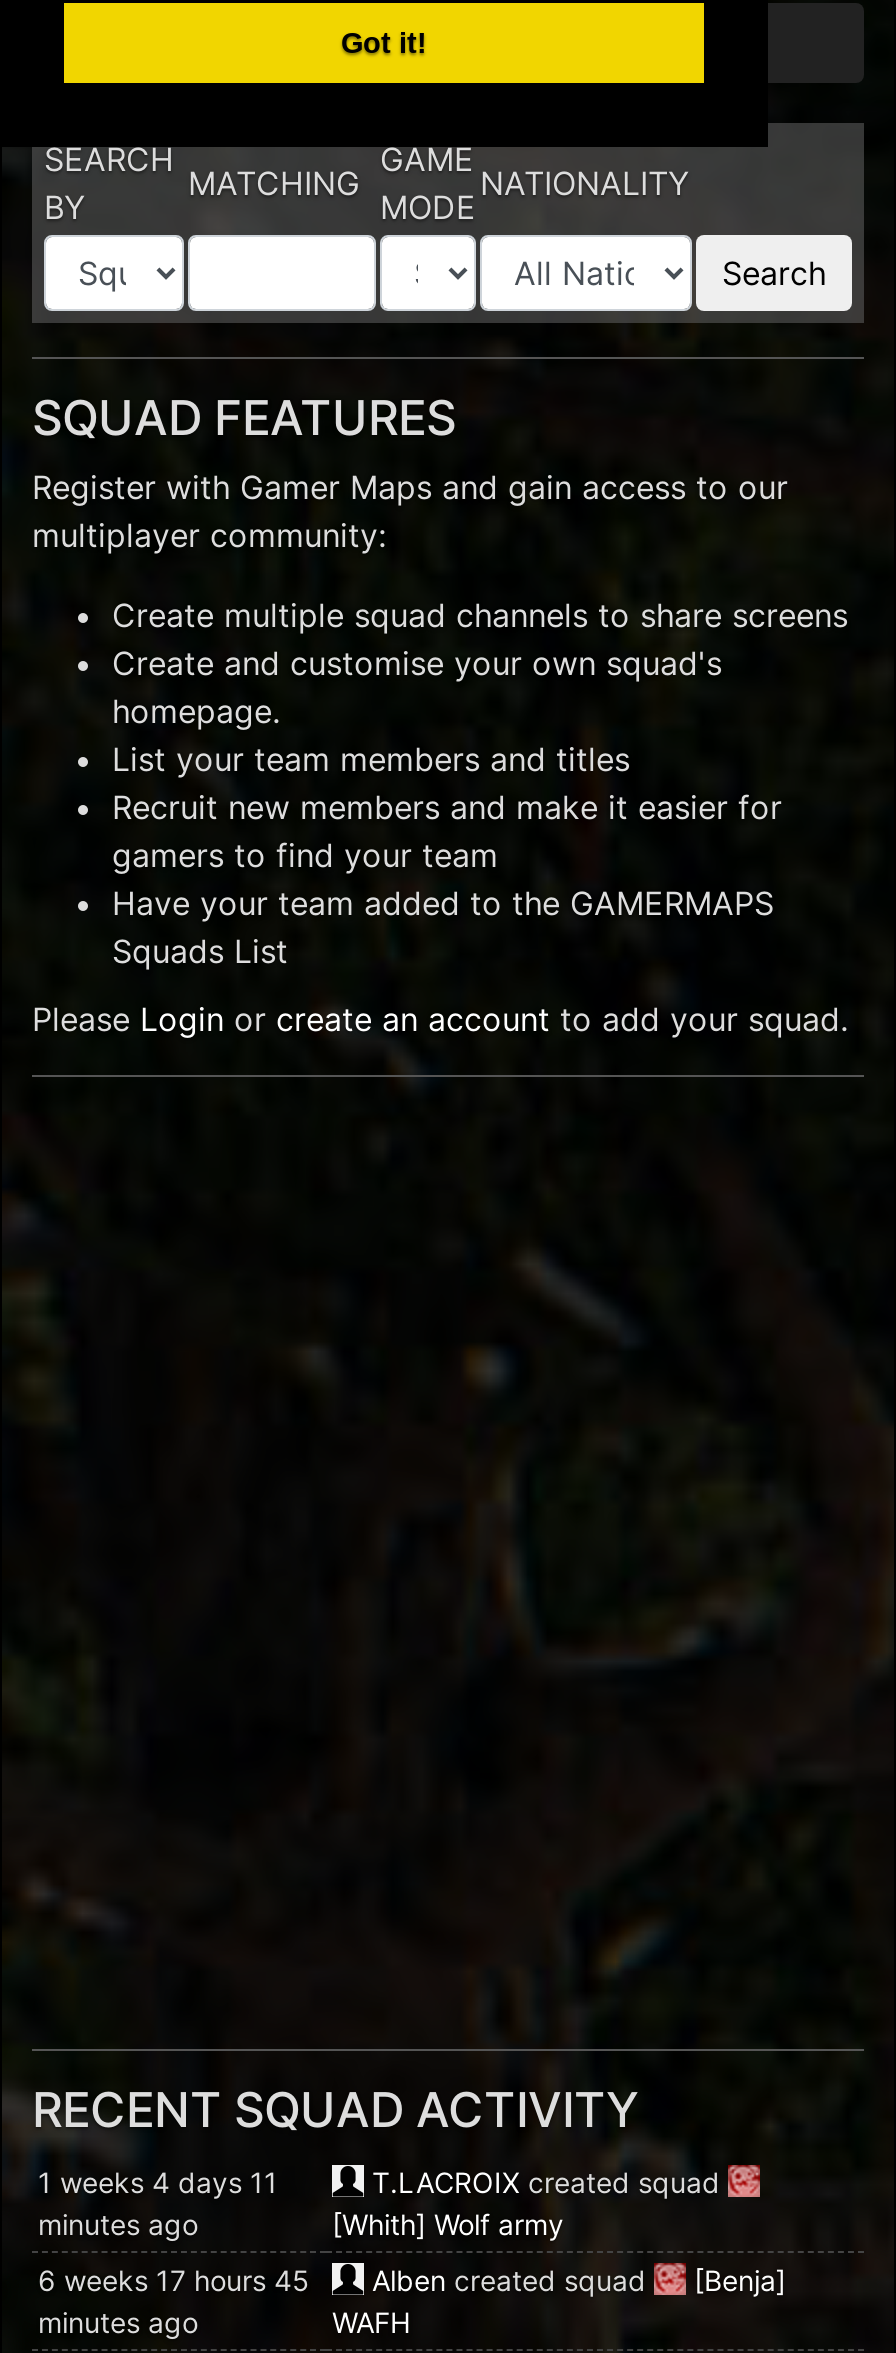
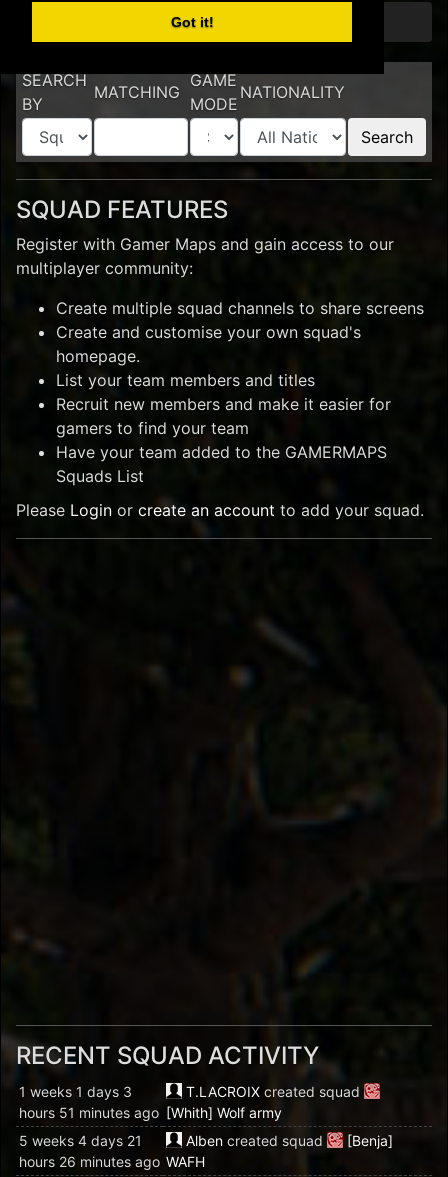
- 1 weeks 4 days 11
- minutes ago
+ 1 weeks 1 days 3
+ hours 51 minutes ago

- 6 weeks 17 hours 45
- minutes ago
+ 5 weeks 4 days 21
+ hours 26 minutes ago
